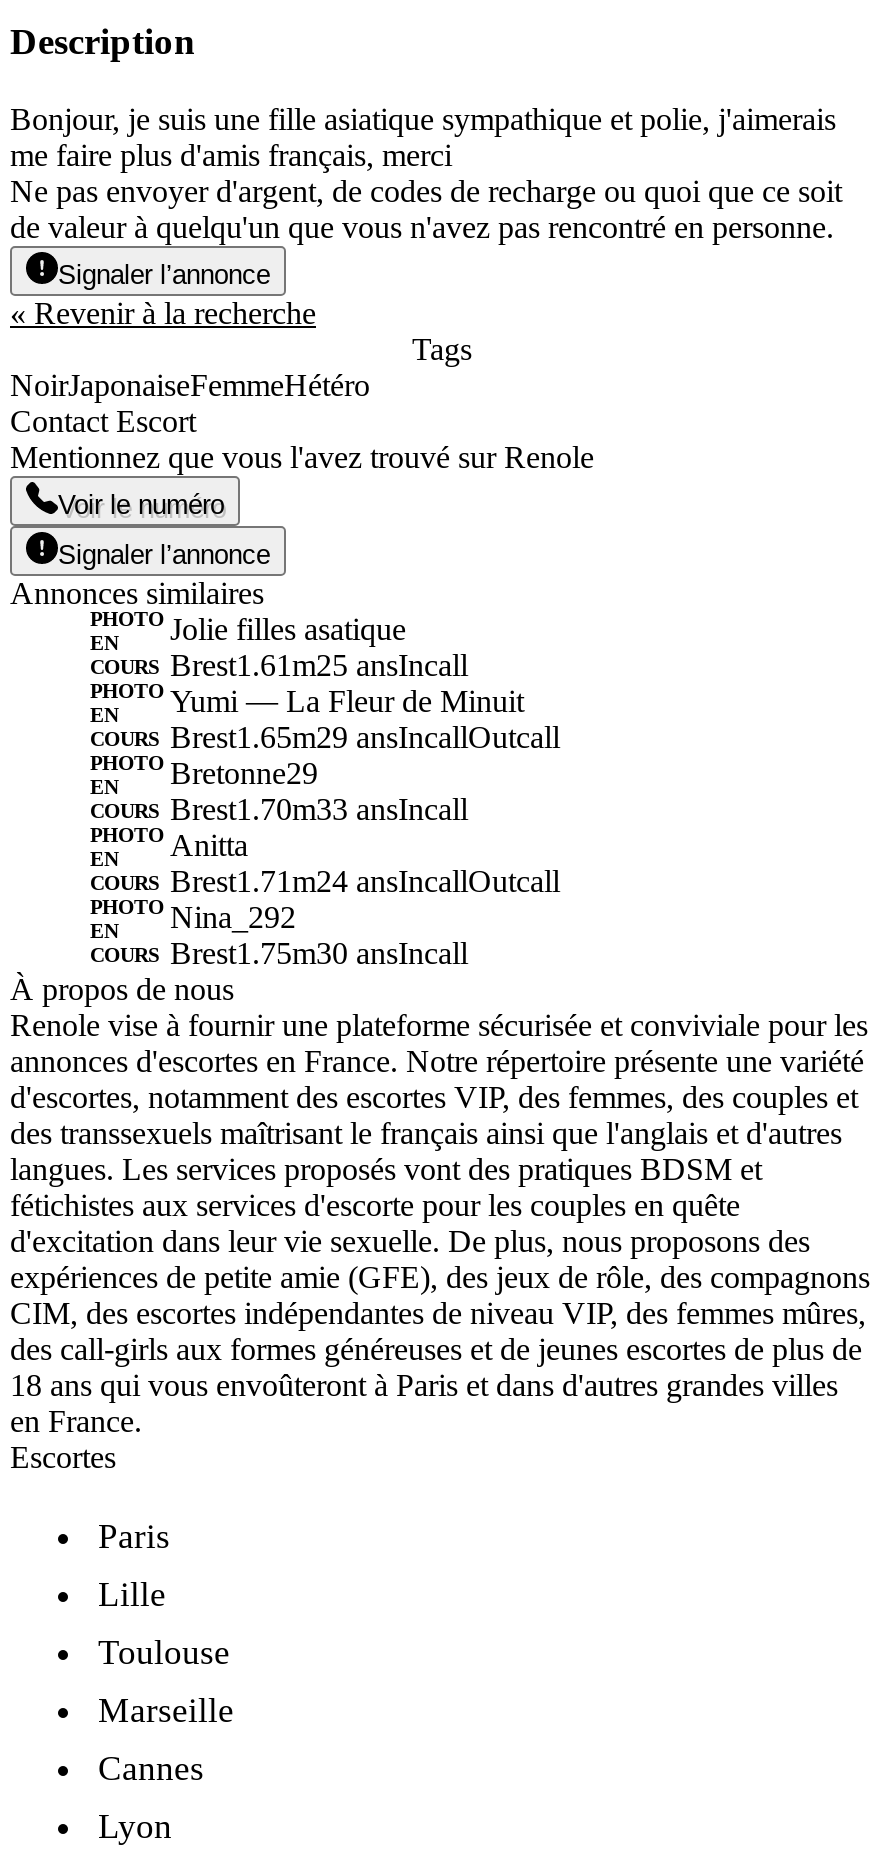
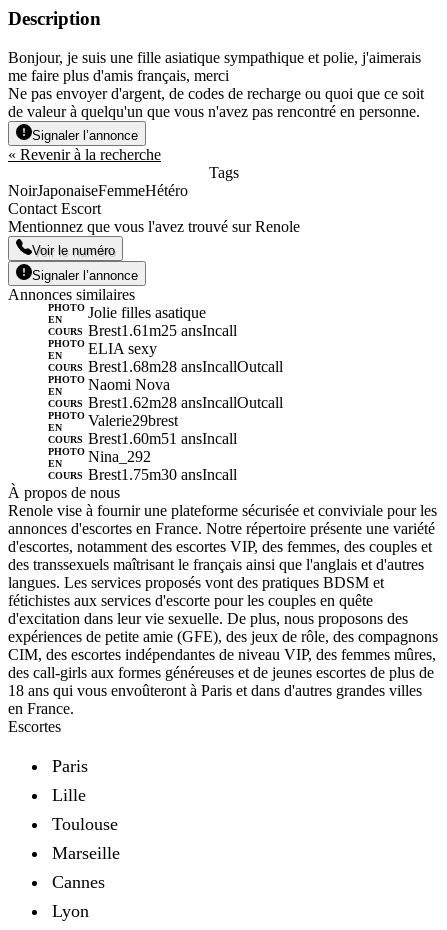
- Yumi — La Fleur de Minuit
- Brest1.65m29 ansIncallOutcall
+ ELIA sexy
+ Brest1.68m28 ansIncallOutcall

- Bretonne29
- Brest1.70m33 ansIncall
+ Naomi Nova
+ Brest1.62m28 ansIncallOutcall

- Anitta
- Brest1.71m24 ansIncallOutcall
+ Valerie29brest
+ Brest1.60m51 ansIncall
